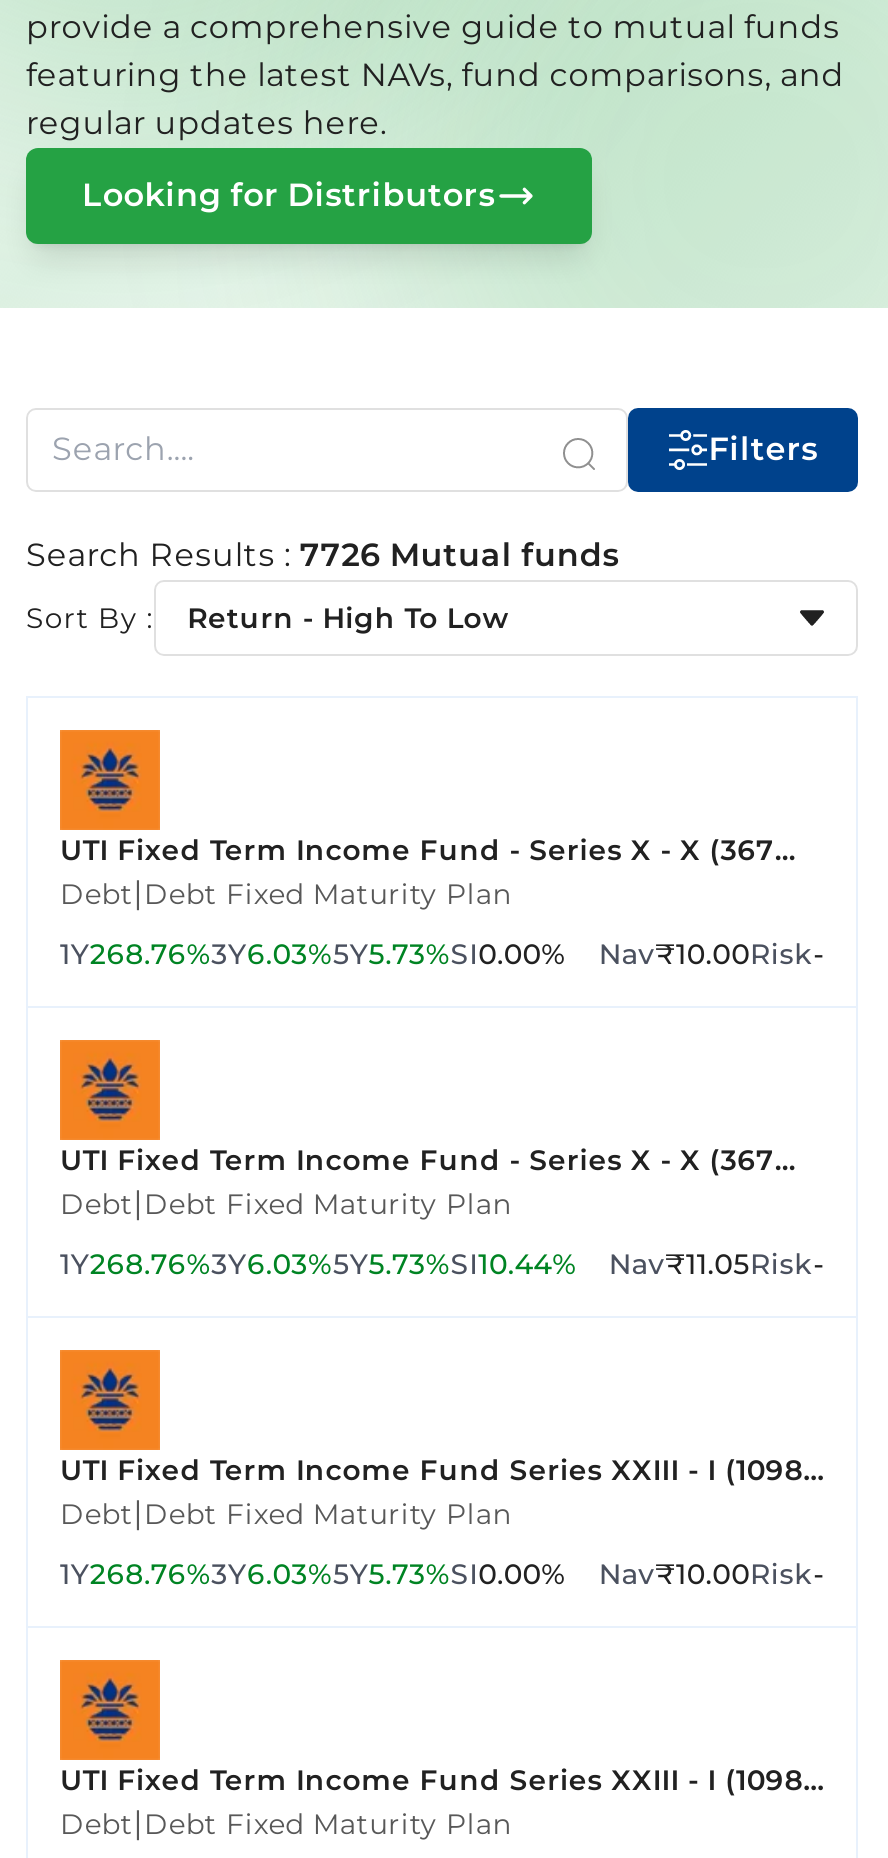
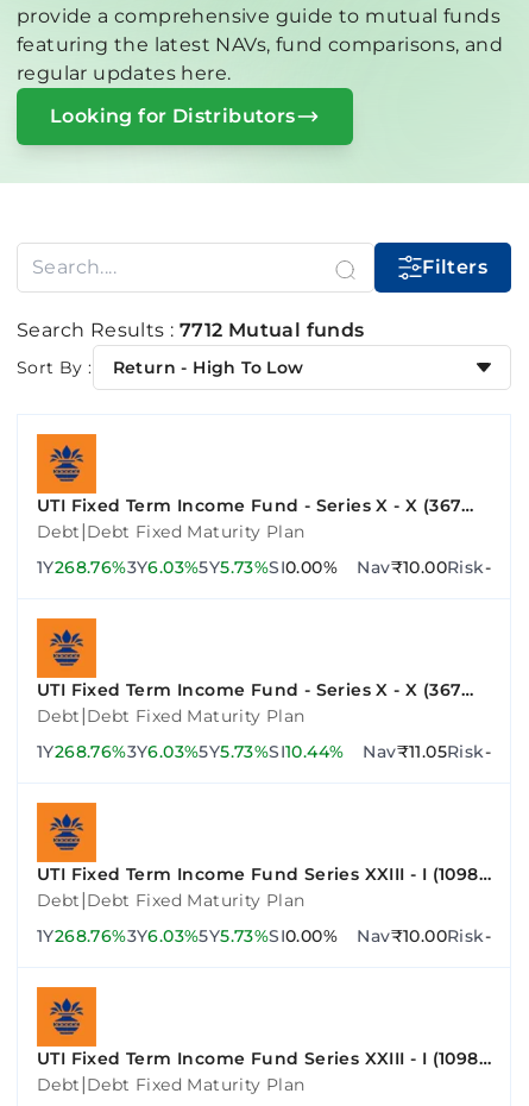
- Search Results : 7726 Mutual funds
+ Search Results : 7712 Mutual funds
